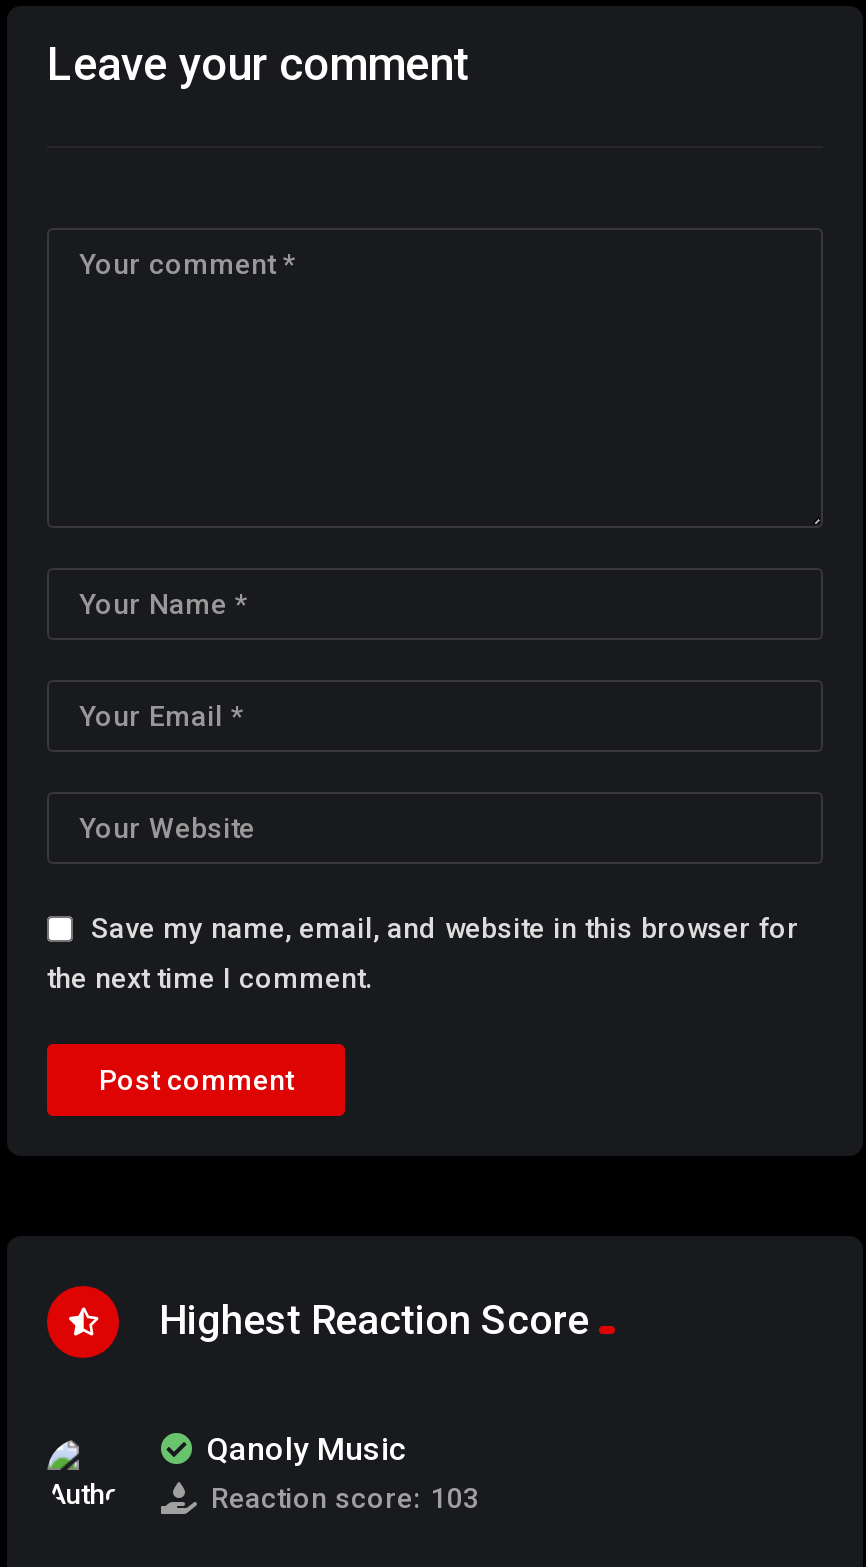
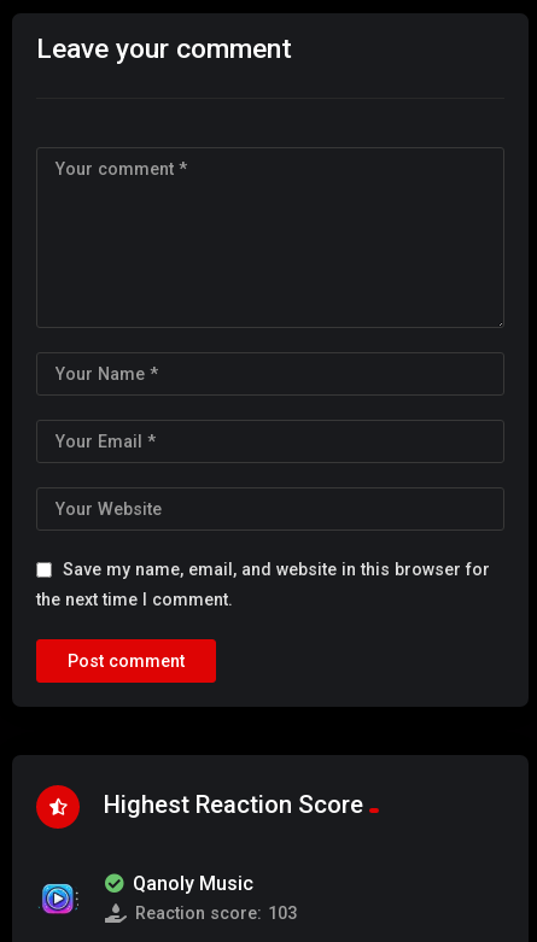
- [image]
+ [image]
